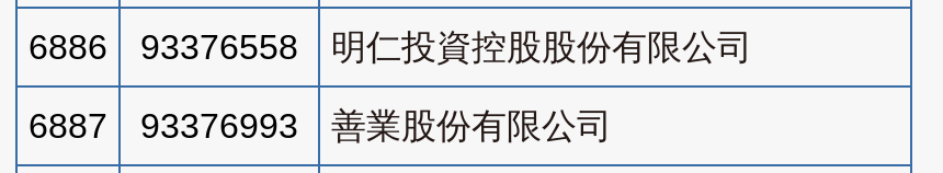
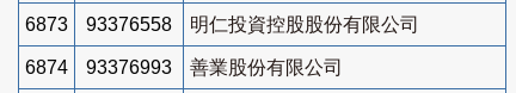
- 6886 93376558 明仁投資控股股份有限公司
+ 6873 93376558 明仁投資控股股份有限公司

- 6887 93376993 善業股份有限公司
+ 6874 93376993 善業股份有限公司
